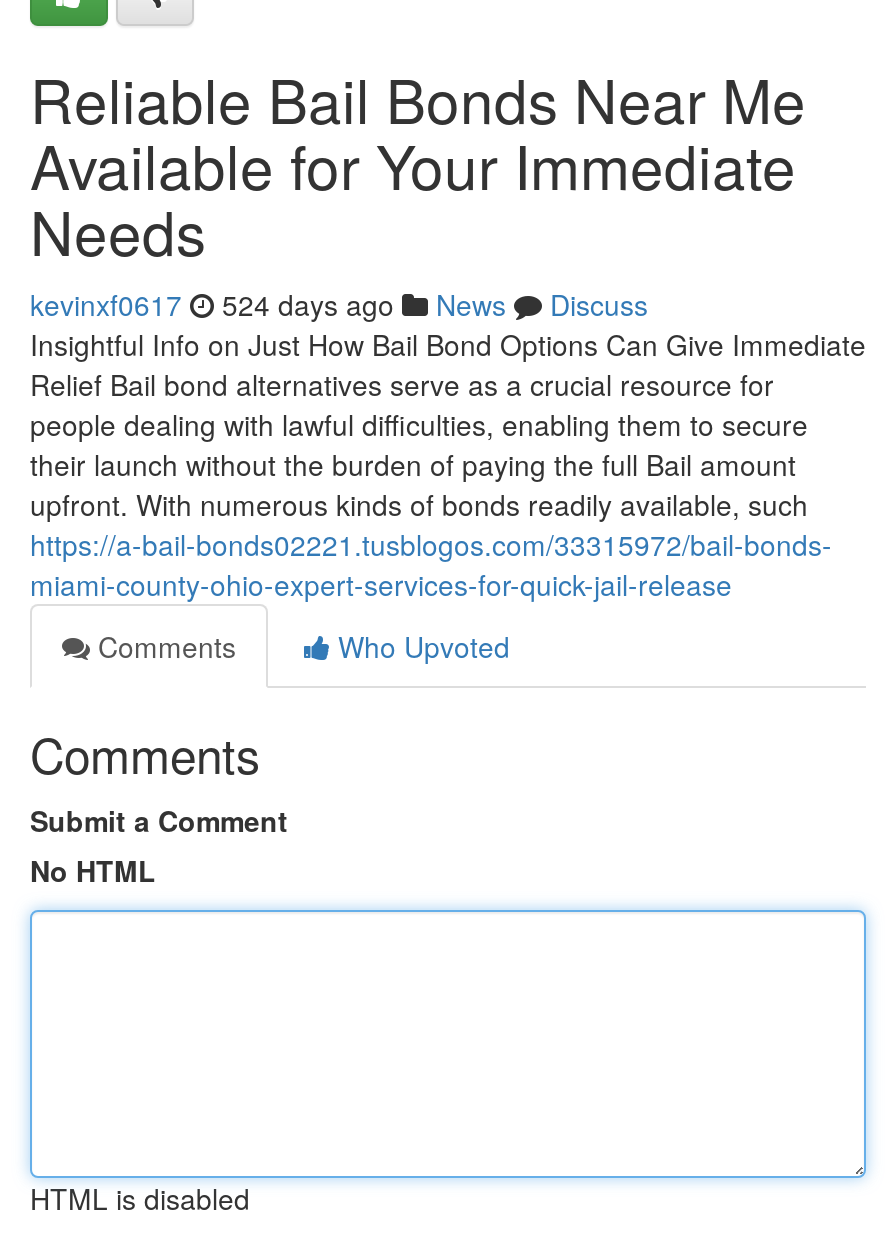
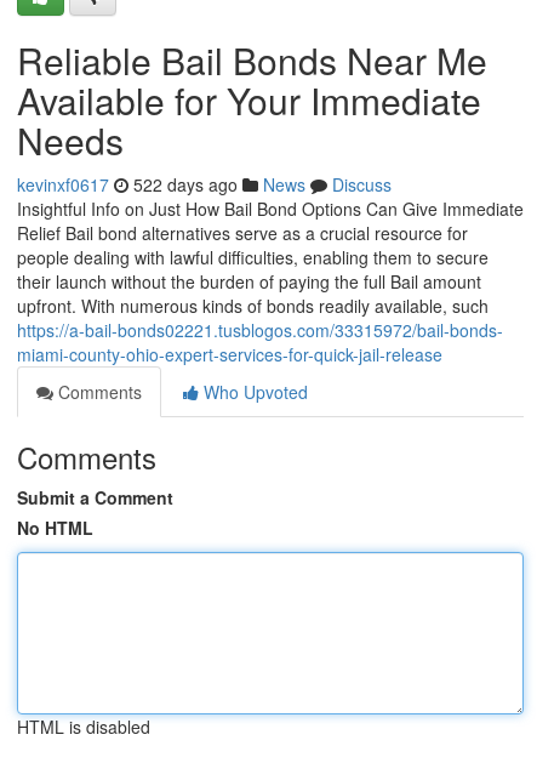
- kevinxf0617 524 days ago News Discuss
+ kevinxf0617 522 days ago News Discuss
